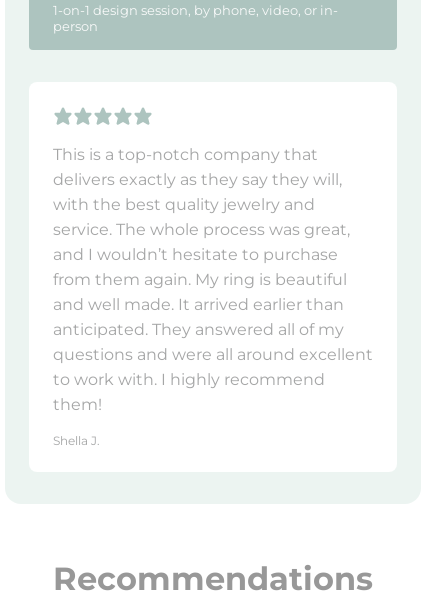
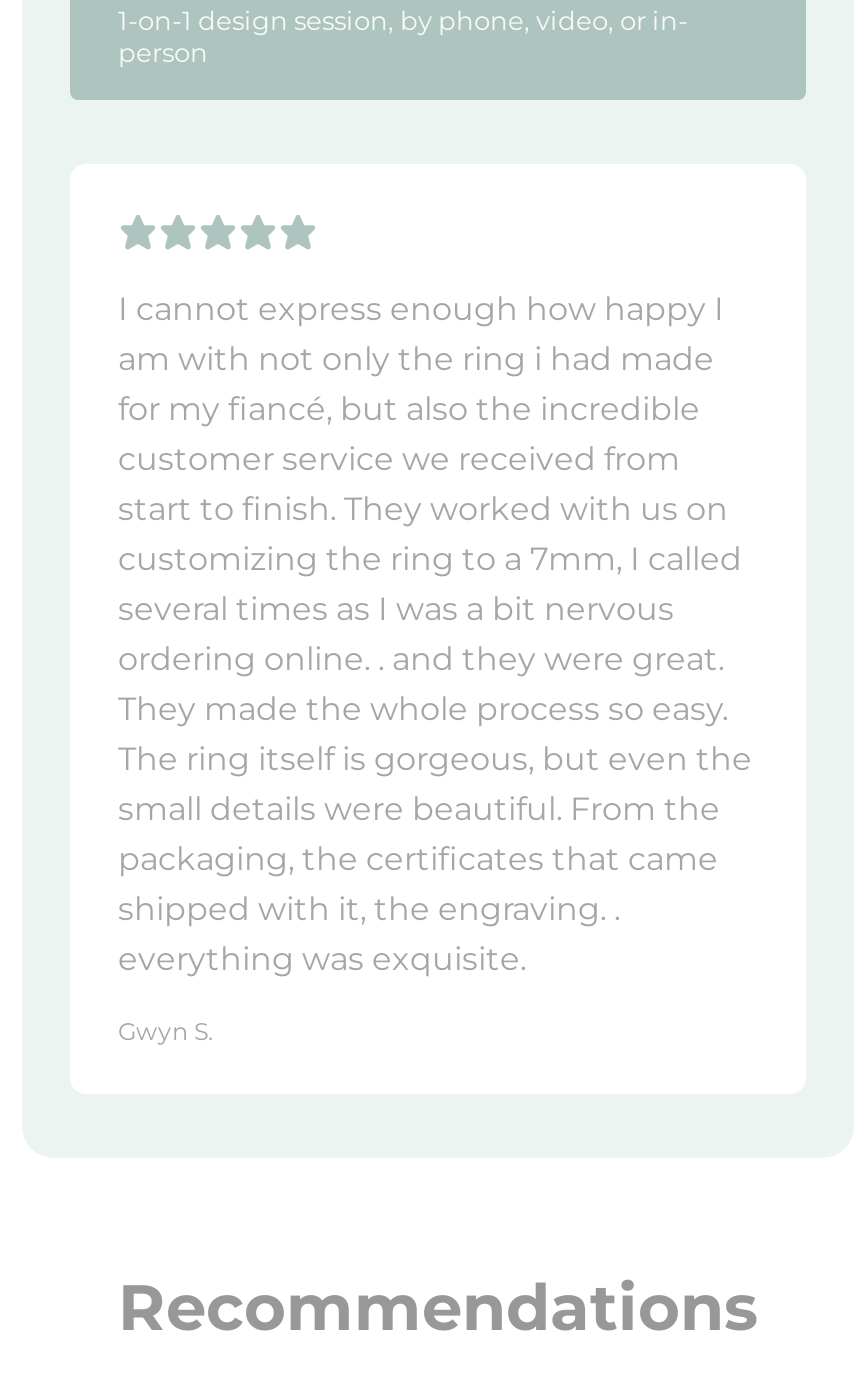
- This is a top-notch company that
- delivers exactly as they say they will,
- with the best quality jewelry and
- service. The whole process was great,
- and I wouldn’t hesitate to purchase
- from them again. My ring is beautiful
- and well made. It arrived earlier than
- anticipated. They answered all of my
- questions and were all around excellent
- to work with. I highly recommend
- them!
+ I cannot express enough how happy I
+ am with not only the ring i had made
+ for my fiancé, but also the incredible
+ customer service we received from
+ start to finish. They worked with us on
+ customizing the ring to a 7mm, I called
+ several times as I was a bit nervous
+ ordering online. . and they were great.
+ They made the whole process so easy.
+ The ring itself is gorgeous, but even the
+ small details were beautiful. From the
+ packaging, the certificates that came
+ shipped with it, the engraving. .
+ everything was exquisite.

- Shella J.
+ Gwyn S.
